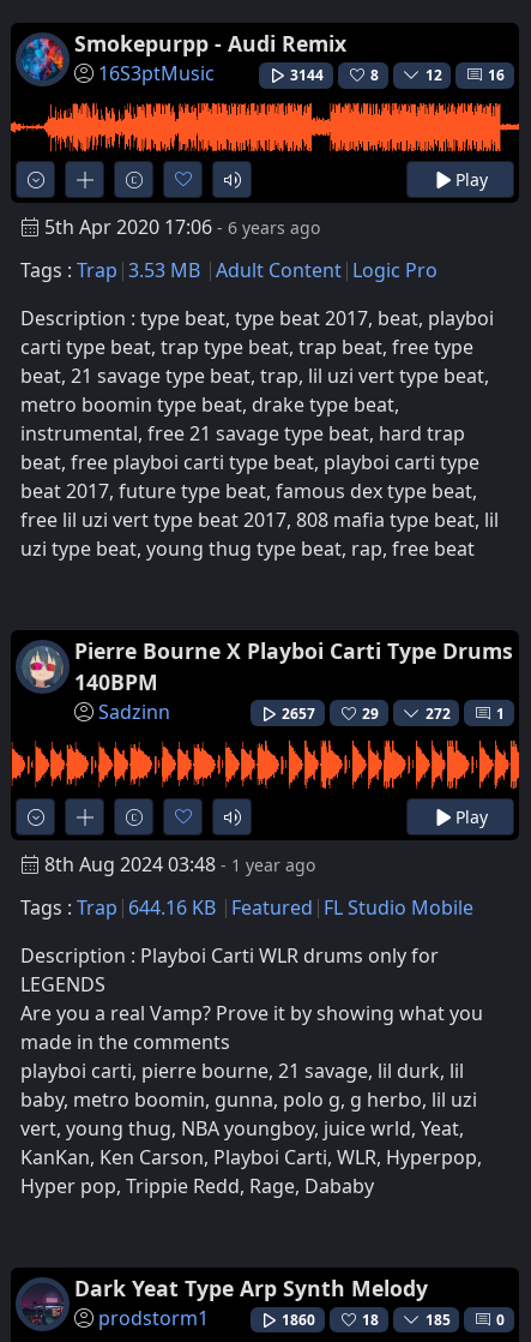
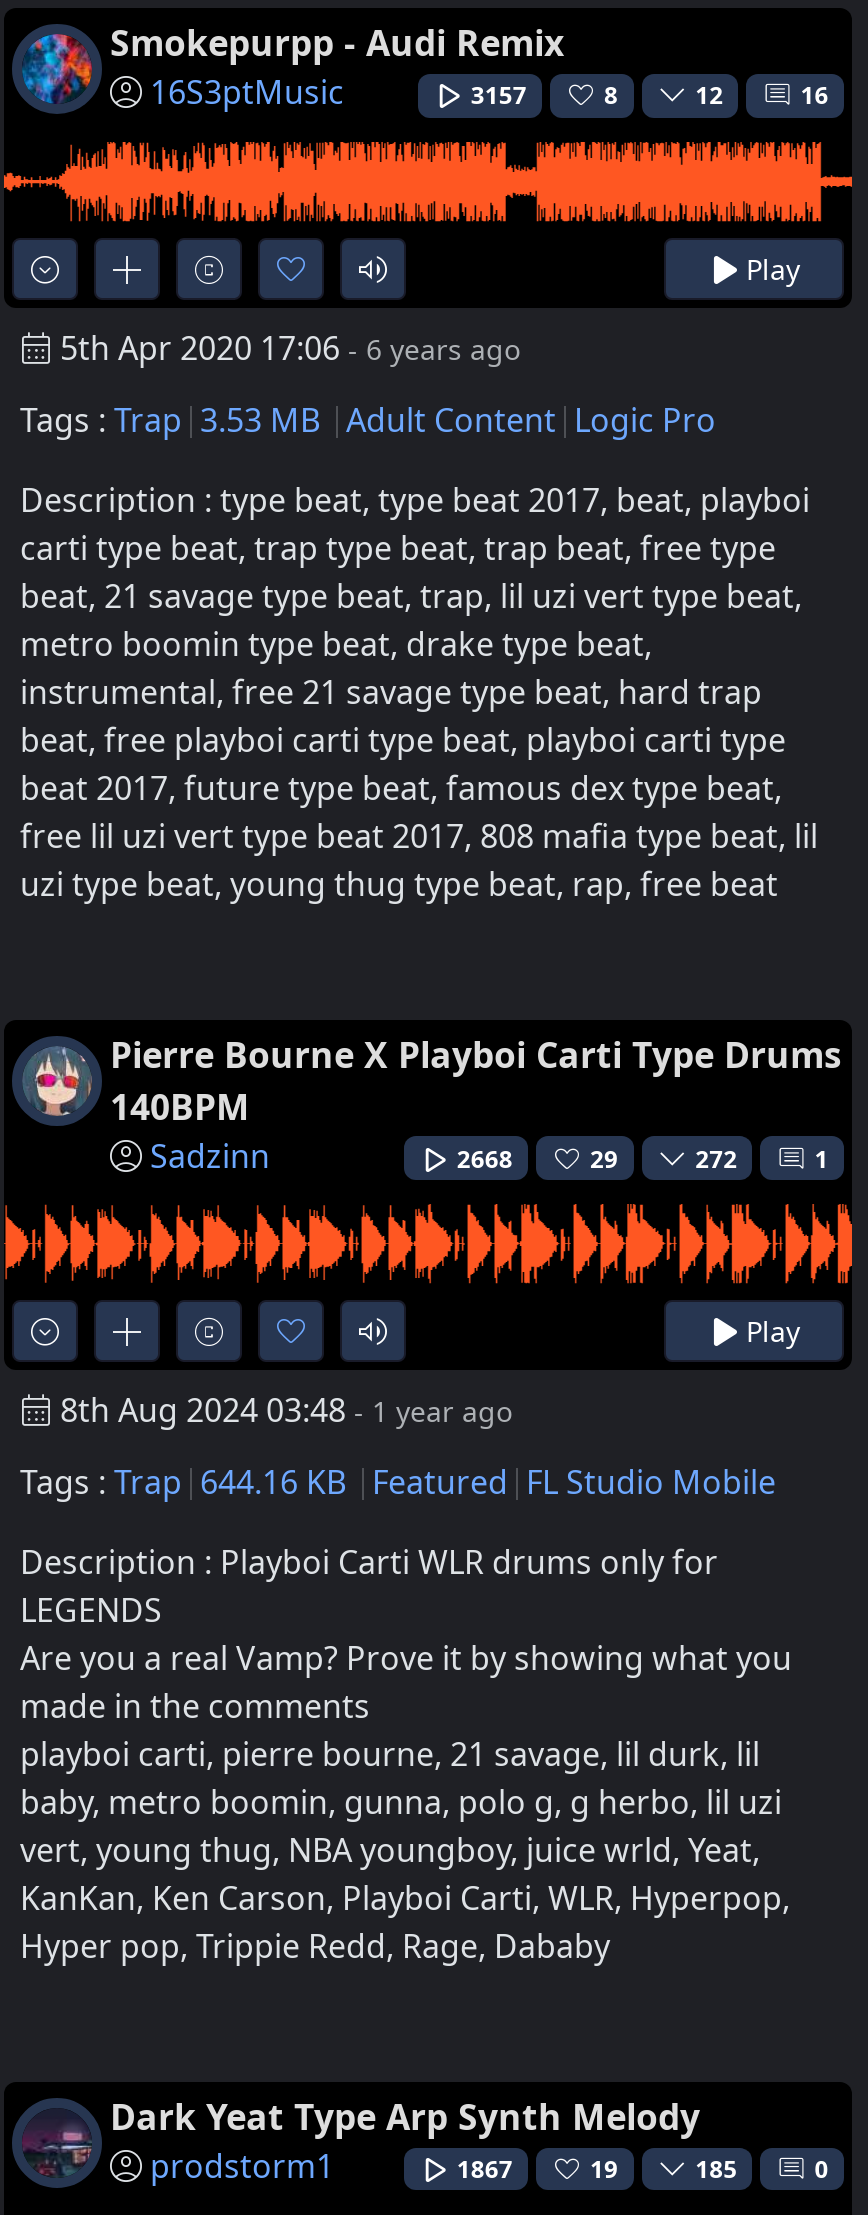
- 3144
+ 3157

- 2657
+ 2668

- 1860
+ 1867

- 18
+ 19
